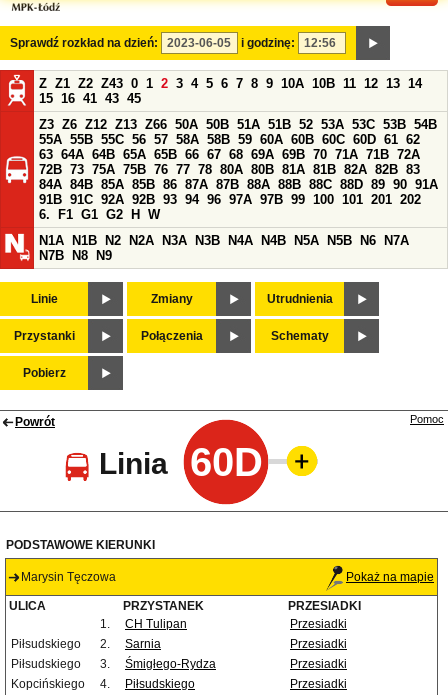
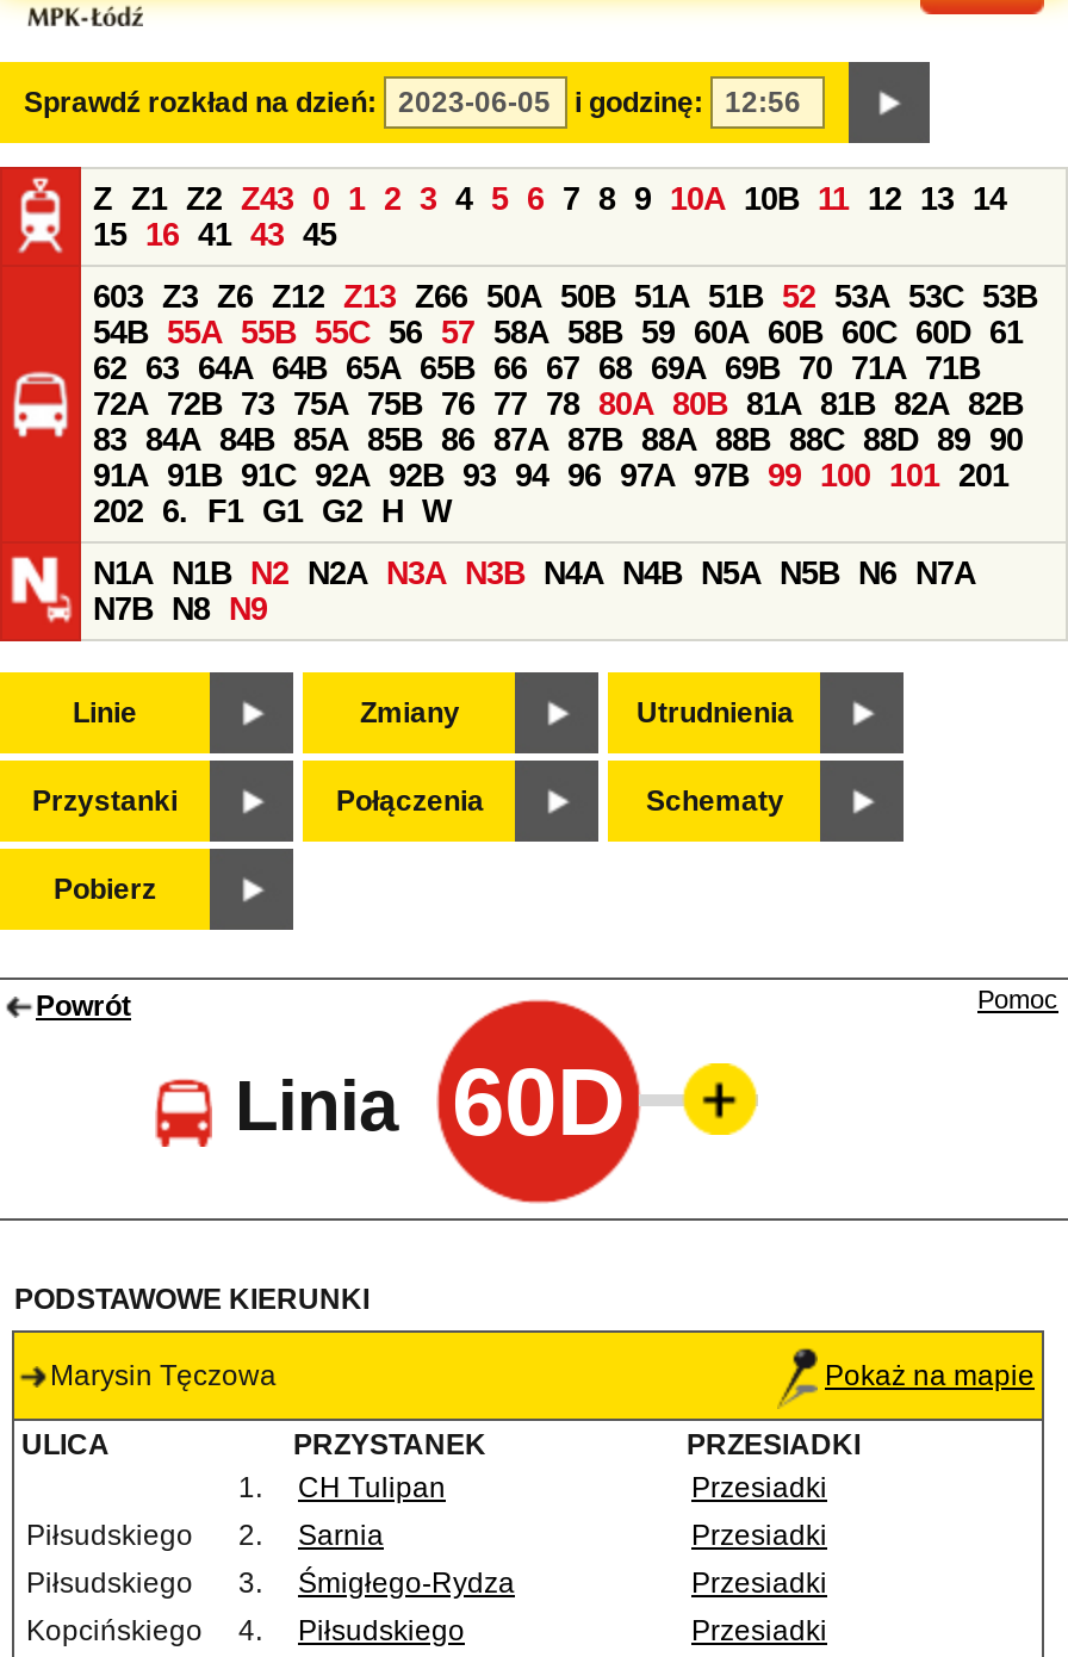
- Z3 Z6 Z12 Z13 Z66 50A 50B 51A 51B 52 53A 53C 53B 54B
- 55A 55B 55C 56 57 58A 58B 59 60A 60B 60C 60D 61 62
- 63 64A 64B 65A 65B 66 67 68 69A 69B 70 71A 71B 72A
- 72B 73 75A 75B 76 77 78 80A 80B 81A 81B 82A 82B 83
- 84A 84B 85A 85B 86 87A 87B 88A 88B 88C 88D 89 90 91A
- 91B 91C 92A 92B 93 94 96 97A 97B 99 100 101 201 202
- 6. F1 G1 G2 H W
+ 603 Z3 Z6 Z12 Z13 Z66 50A 50B 51A 51B 52 53A 53C 53B
+ 54B 55A 55B 55C 56 57 58A 58B 59 60A 60B 60C 60D 61
+ 62 63 64A 64B 65A 65B 66 67 68 69A 69B 70 71A 71B
+ 72A 72B 73 75A 75B 76 77 78 80A 80B 81A 81B 82A 82B
+ 83 84A 84B 85A 85B 86 87A 87B 88A 88B 88C 88D 89 90
+ 91A 91B 91C 92A 92B 93 94 96 97A 97B 99 100 101 201
+ 202 6. F1 G1 G2 H W
